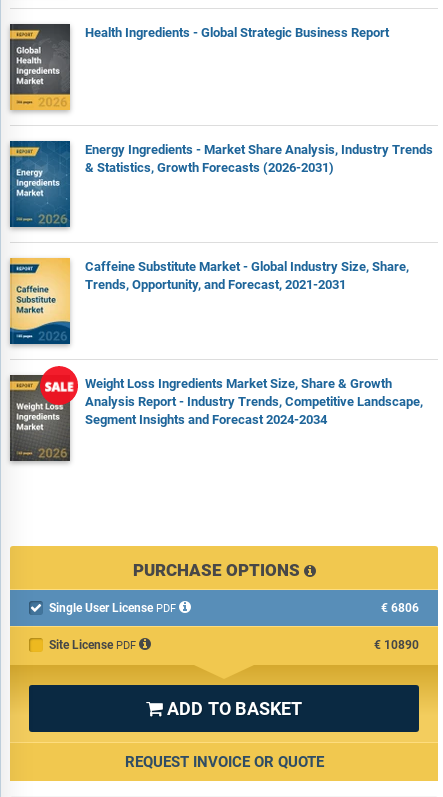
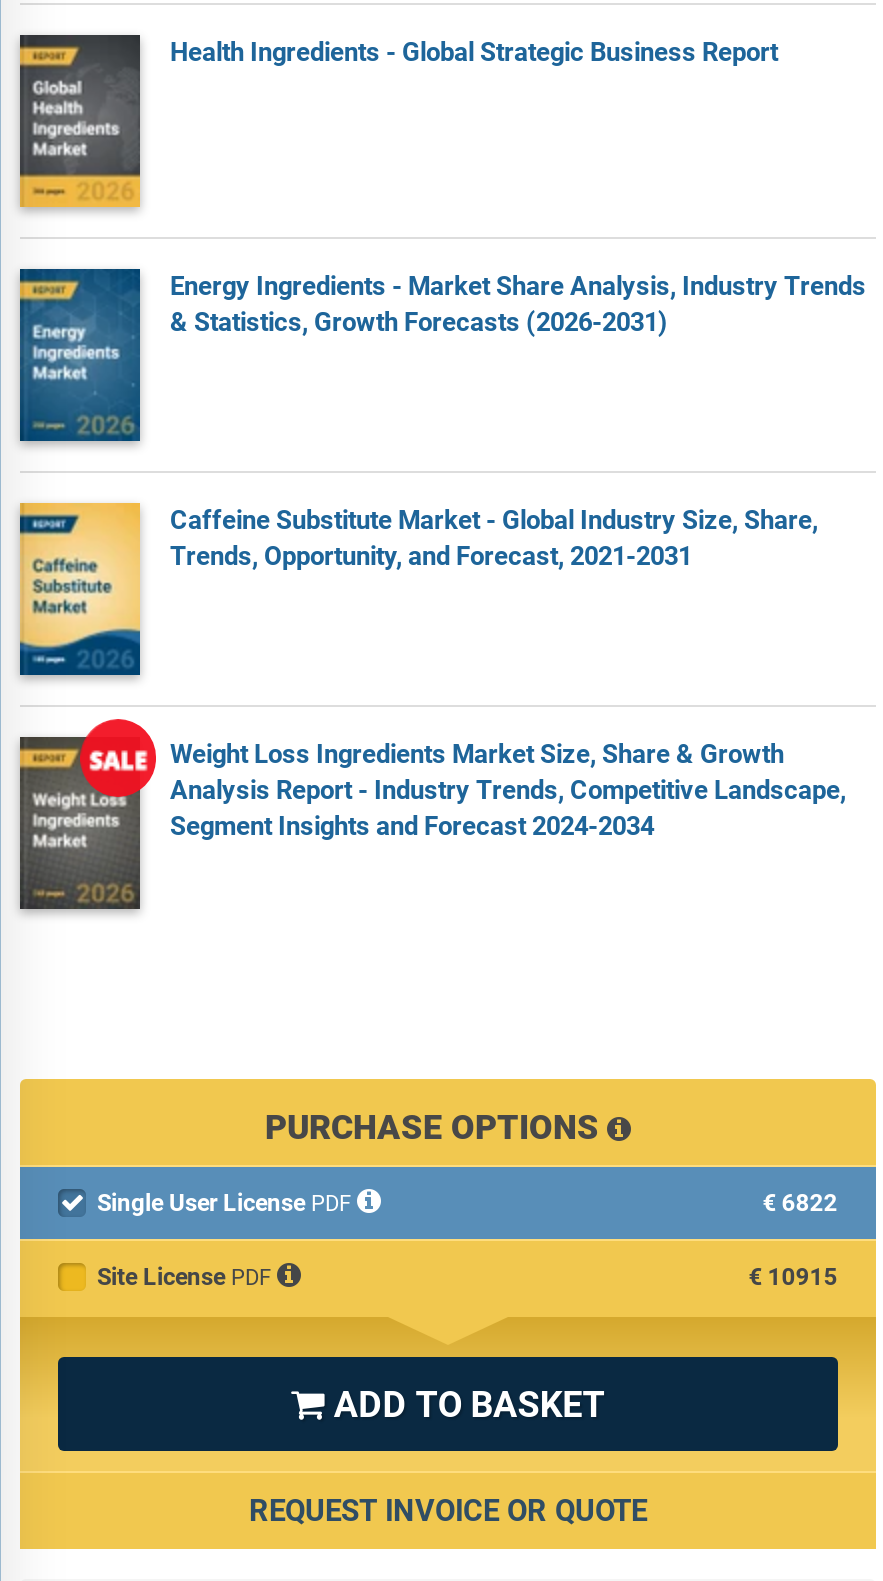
- €6806
+ €6822

- €10890
+ €10915
